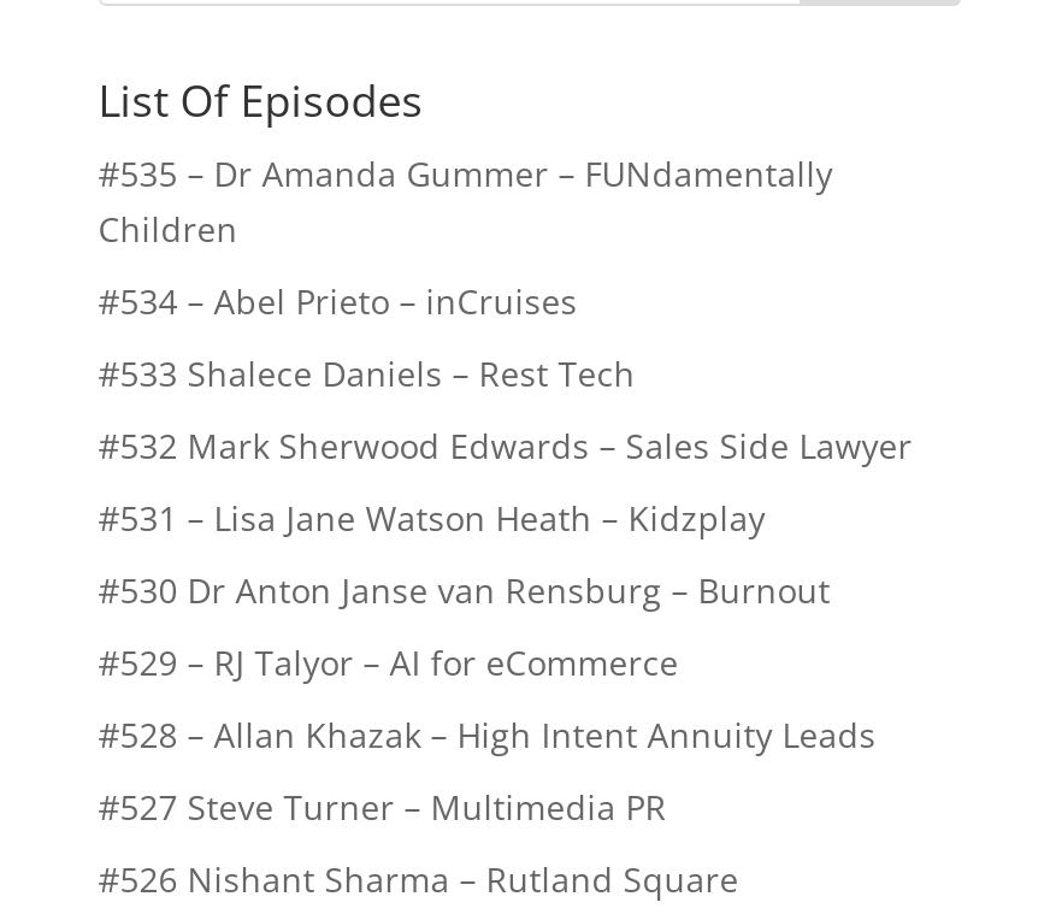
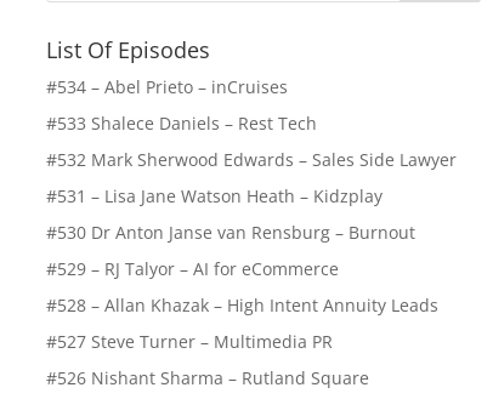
- #535 – Dr Amanda Gummer – FUNdamentally
- Children
